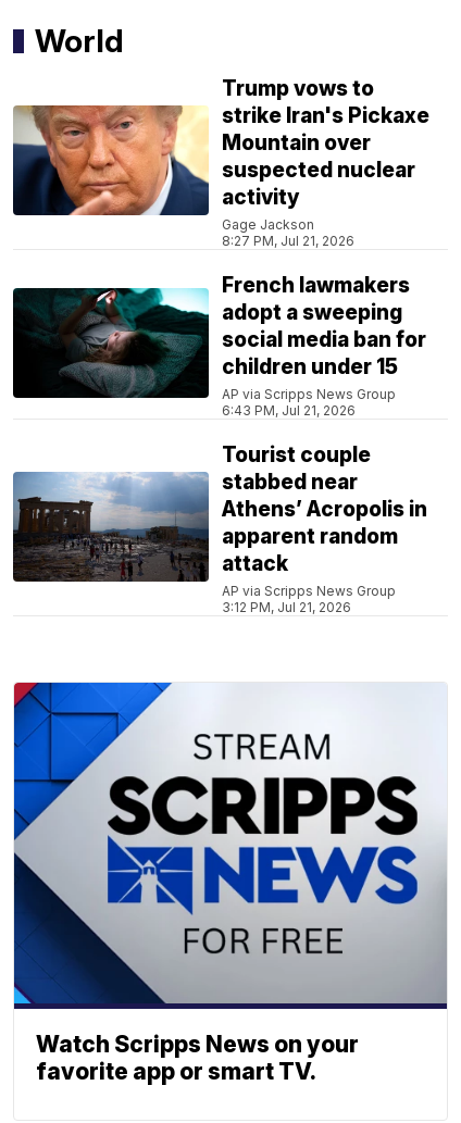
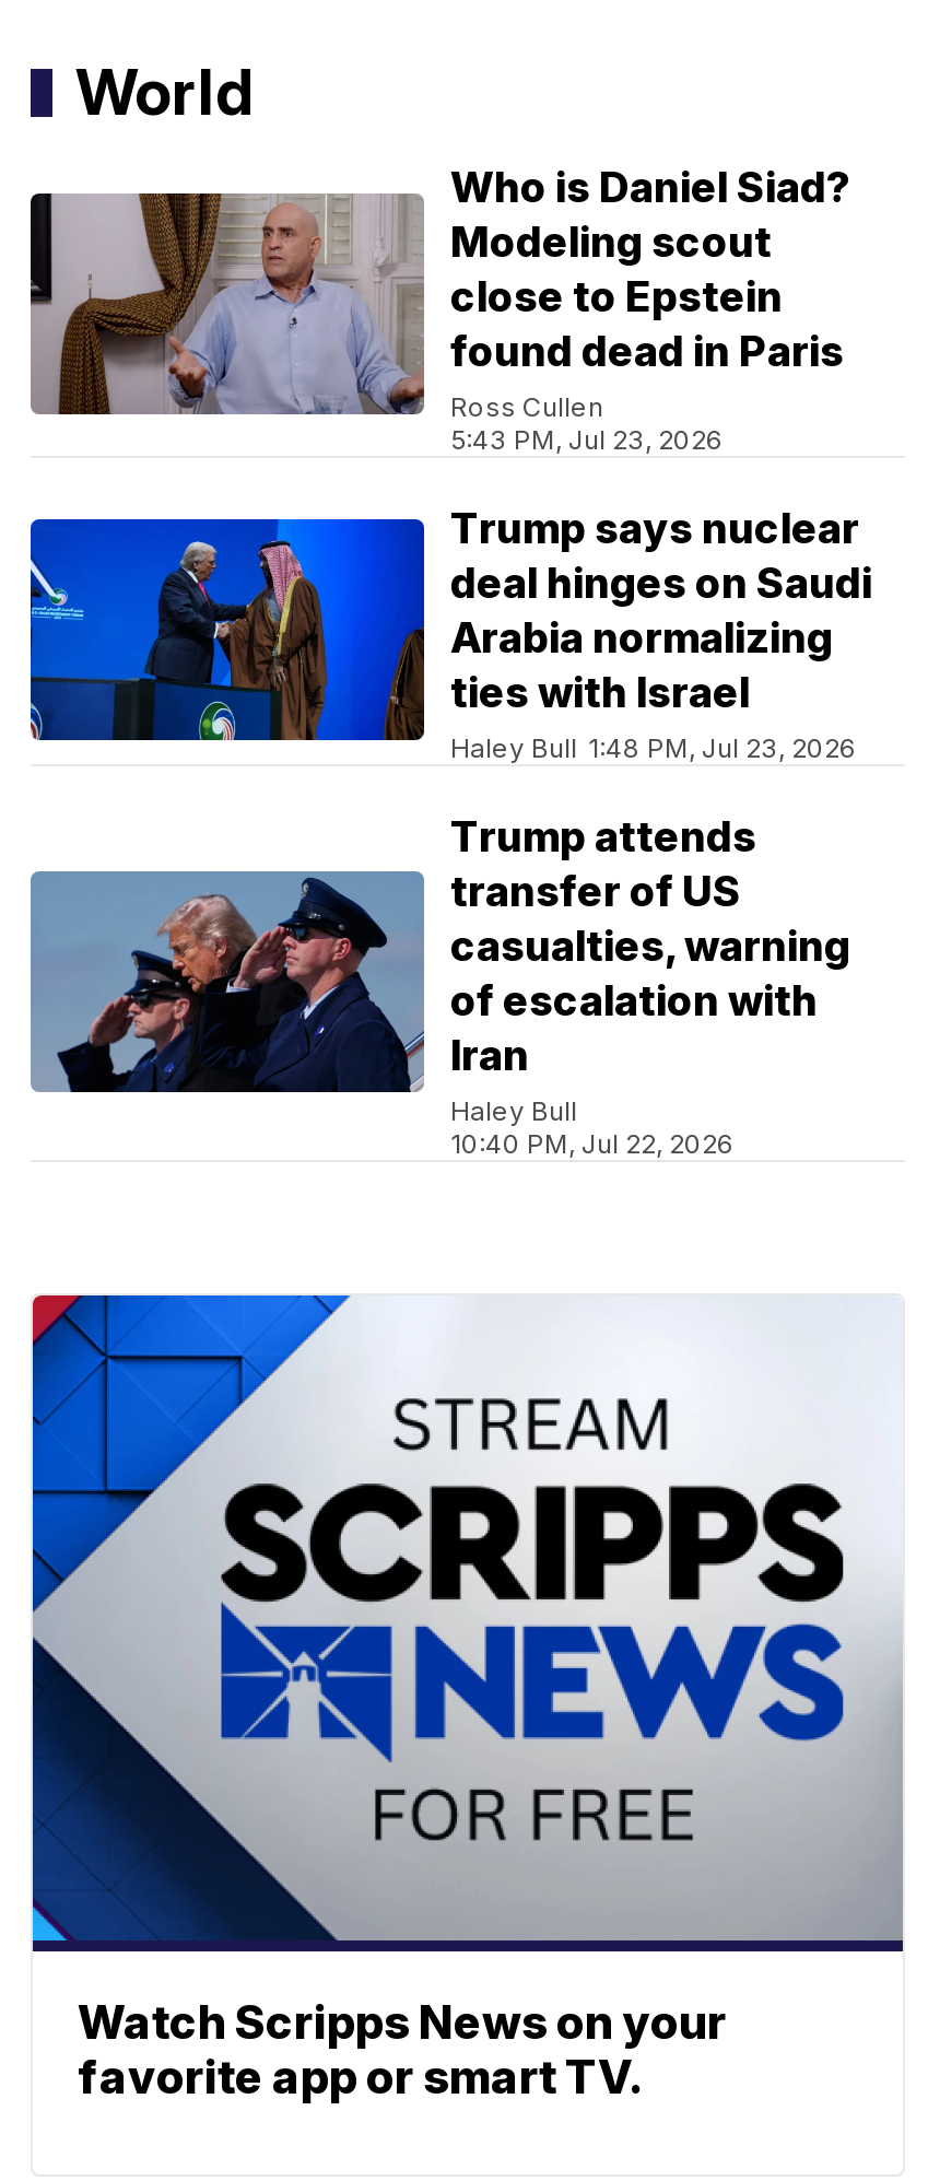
- [image]
- Trump vows to
- strike Iran's Pickaxe
- Mountain over
- suspected nuclear
- activity
- Gage Jackson
- 8:27 PM, Jul 21, 2026
+ [image]
+ Who is Daniel Siad?
+ Modeling scout
+ close to Epstein
+ found dead in Paris
+ Ross Cullen
+ 5:43 PM, Jul 23, 2026

- [image]
- French lawmakers
- adopt a sweeping
- social media ban for
- children under 15
- AP via Scripps News Group
- 6:43 PM, Jul 21, 2026
+ [image]
+ Trump says nuclear
+ deal hinges on Saudi
+ Arabia normalizing
+ ties with Israel
+ Haley Bull 1:48 PM, Jul 23, 2026

- [image]
- Tourist couple
- stabbed near
- Athens’ Acropolis in
- apparent random
- attack
- AP via Scripps News Group
- 3:12 PM, Jul 21, 2026
+ [image]
+ Trump attends
+ transfer of US
+ casualties, warning
+ of escalation with
+ Iran
+ Haley Bull
+ 10:40 PM, Jul 22, 2026
